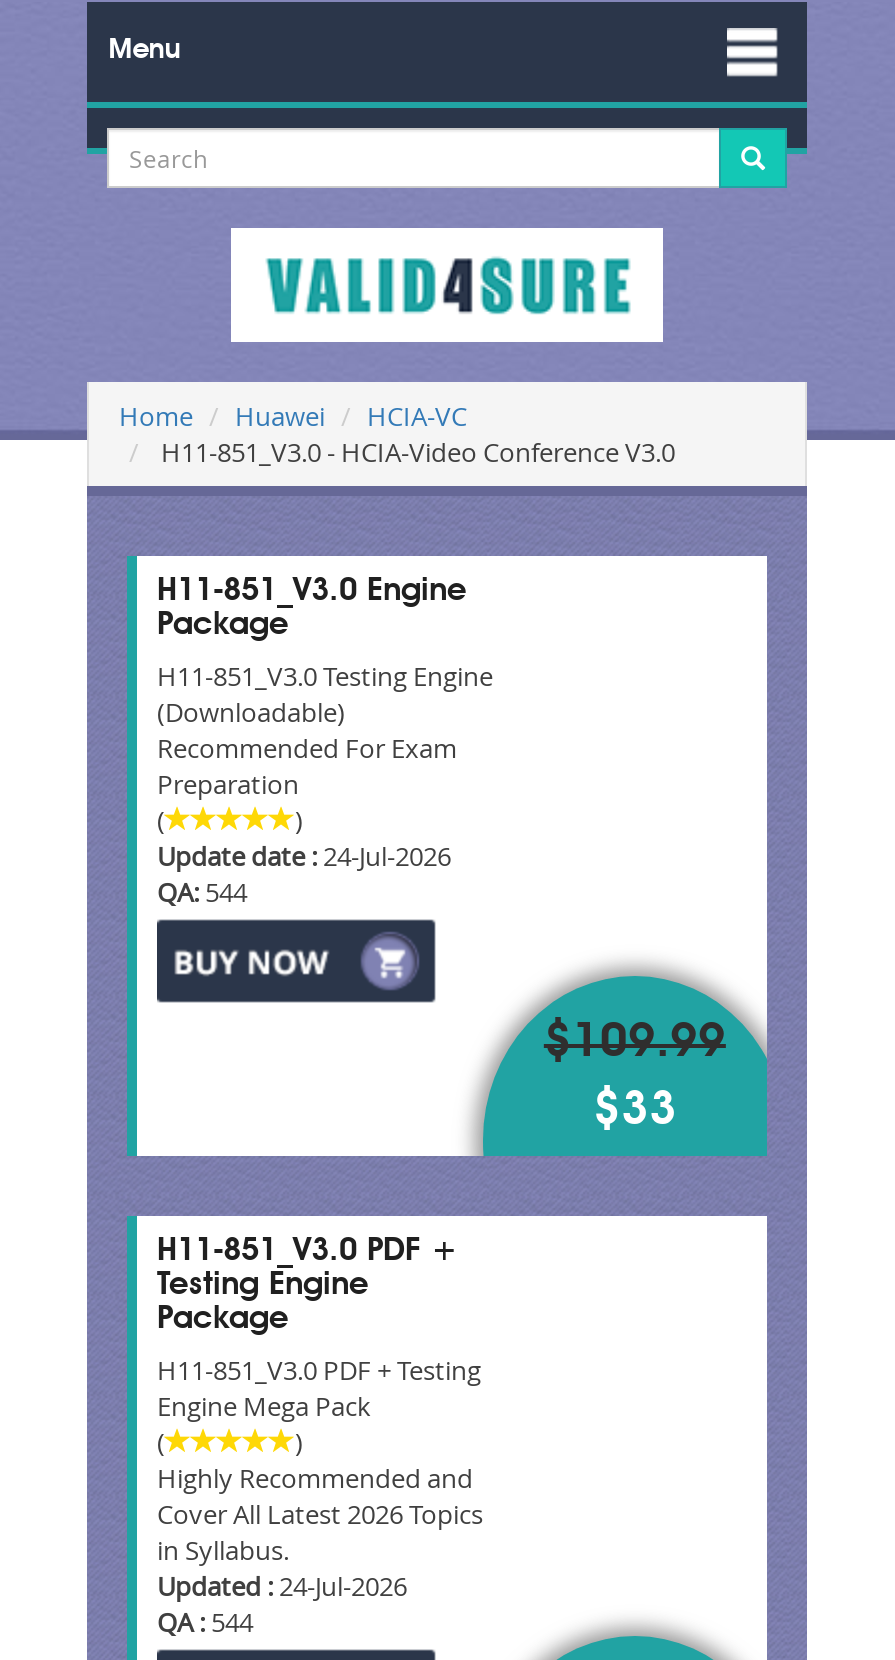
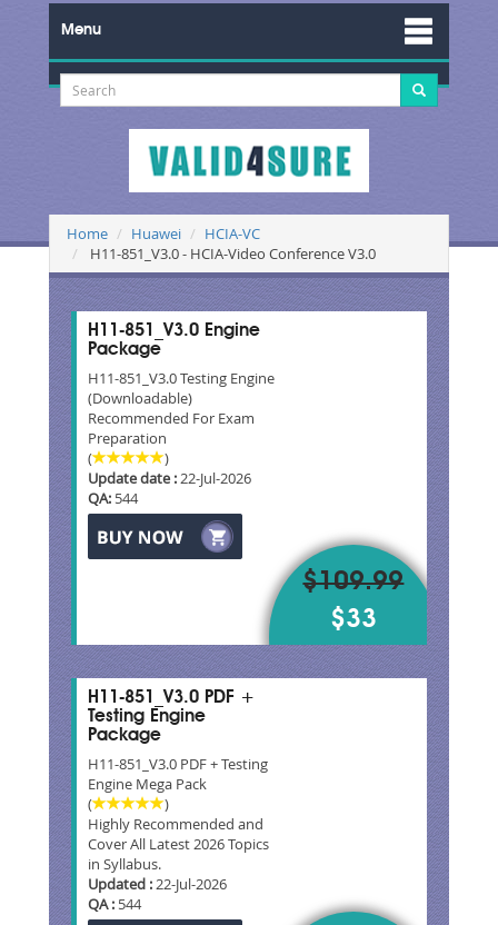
- Update date : 24-Jul-2026
+ Update date : 22-Jul-2026

- Updated : 24-Jul-2026
+ Updated : 22-Jul-2026
